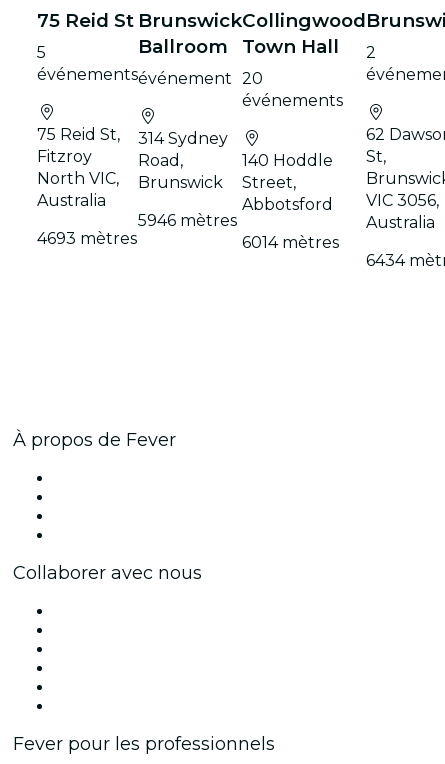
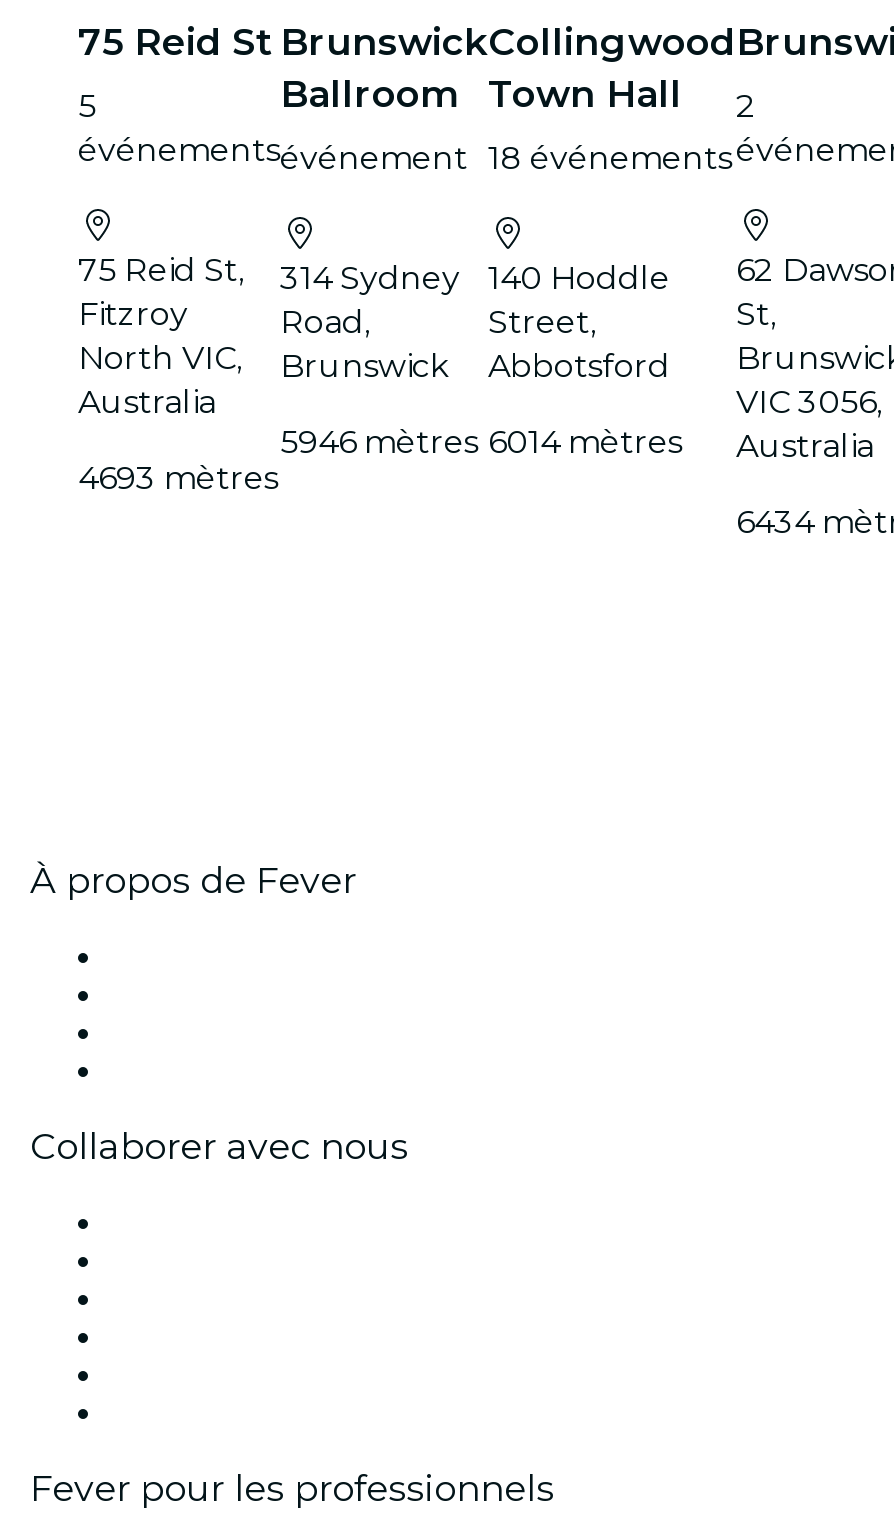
- 20
- événements
+ 18 événements

moved up: 140 Hoddle | Street, | Abbotsford | 6014 mètres
